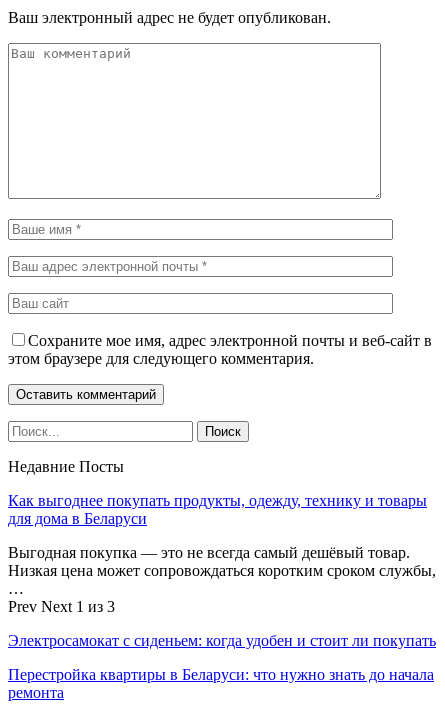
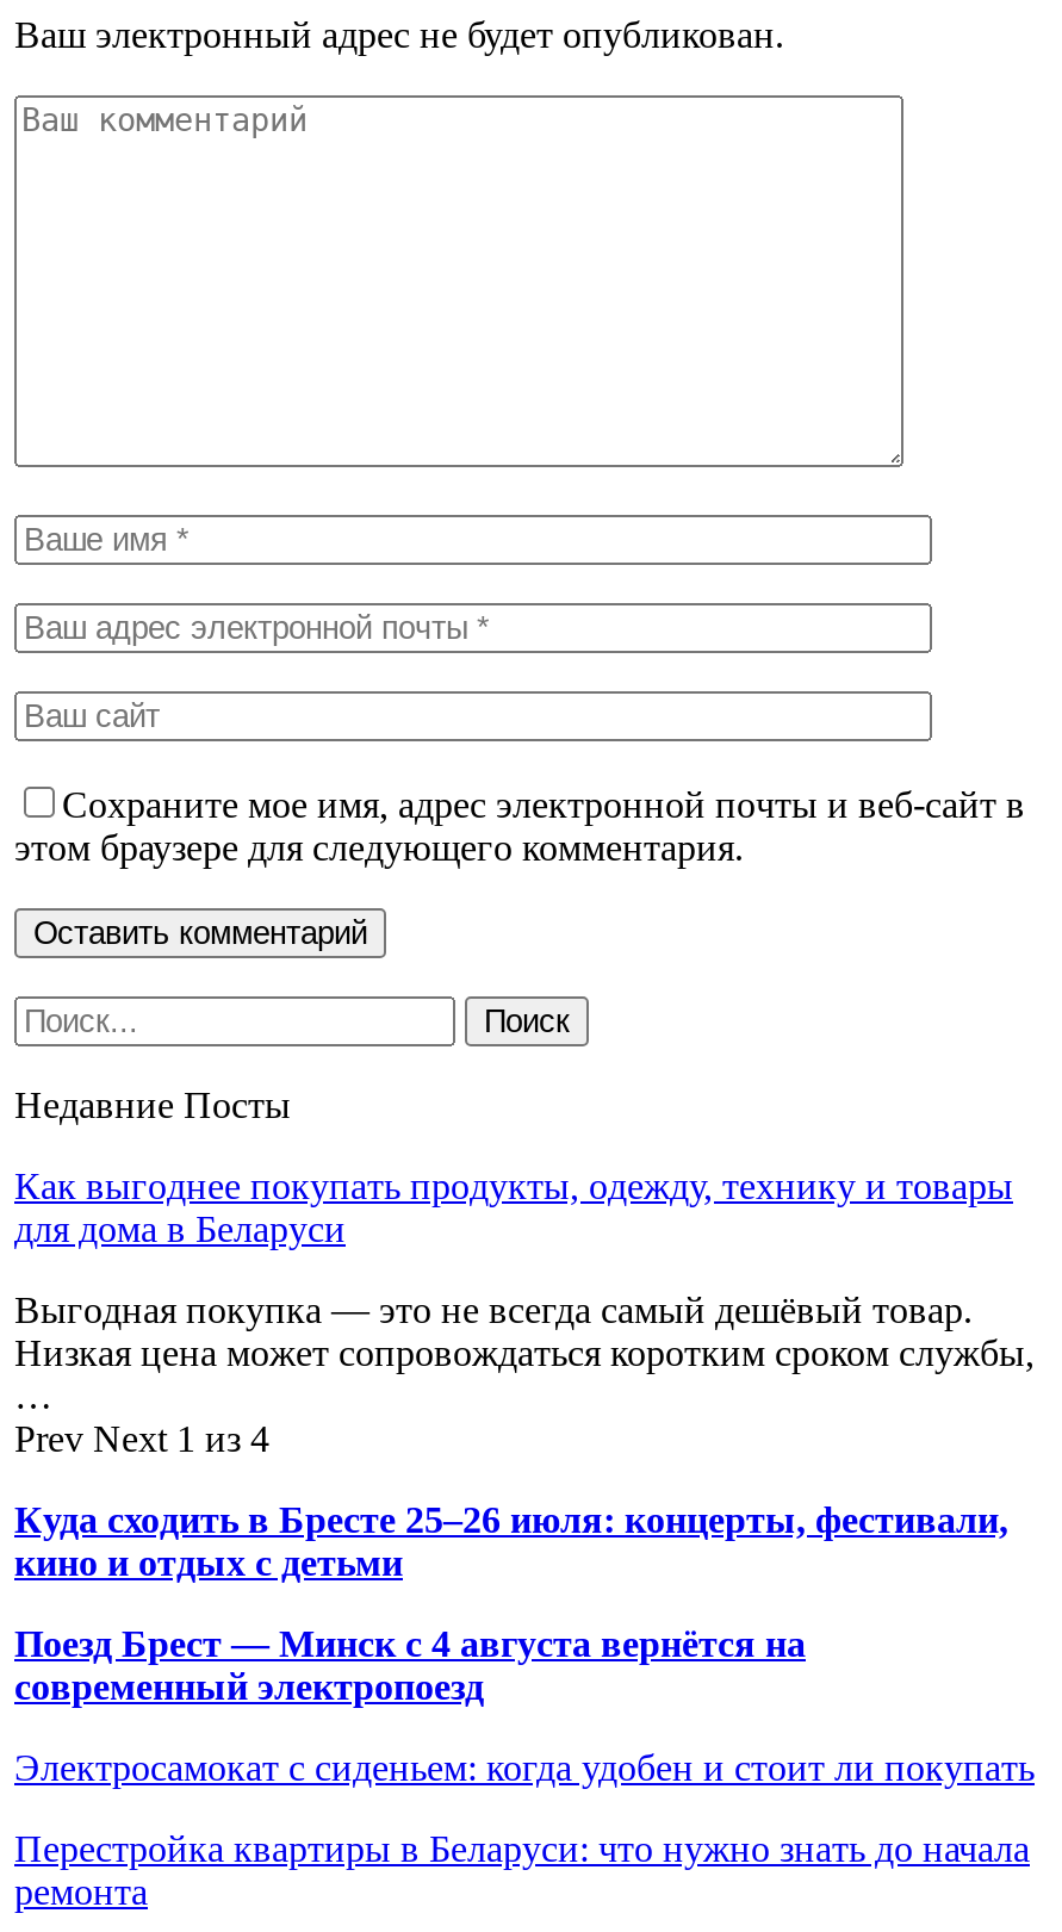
- Prev Next 1 из 3
+ Prev Next 1 из 4
+ Куда сходить в Бресте 25–26 июля: концерты, фестивали,
+ кино и отдых с детьми
+ Поезд Брест — Минск с 4 августа вернётся на
+ современный электропоезд
